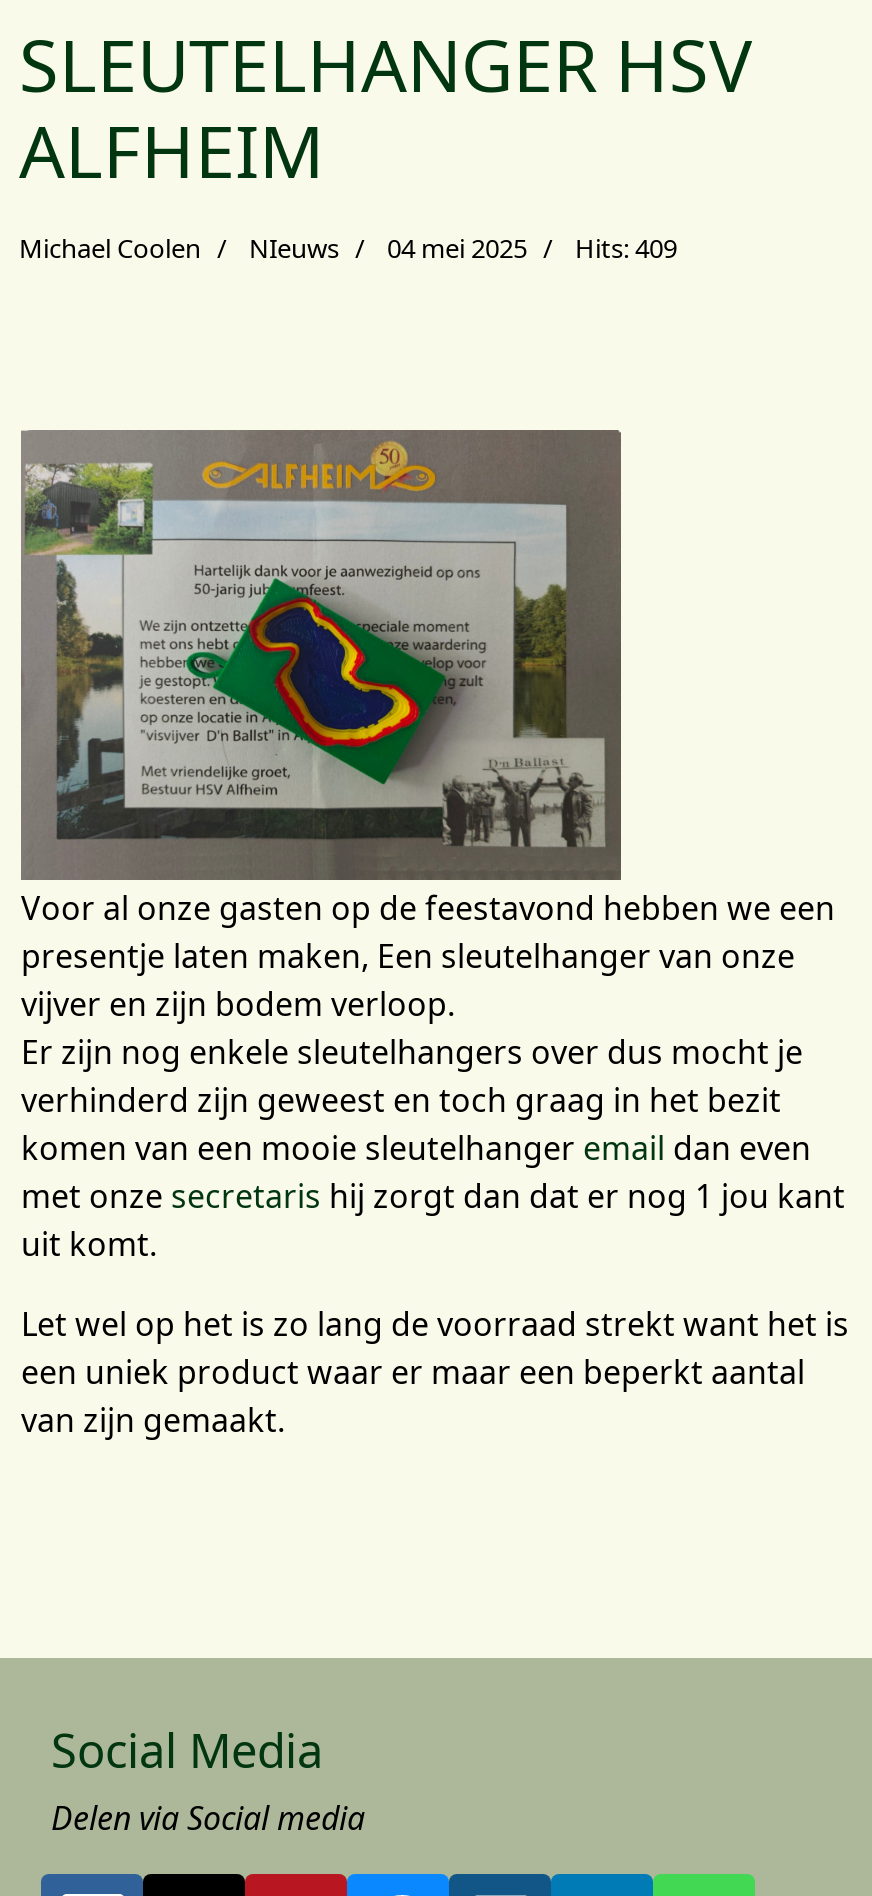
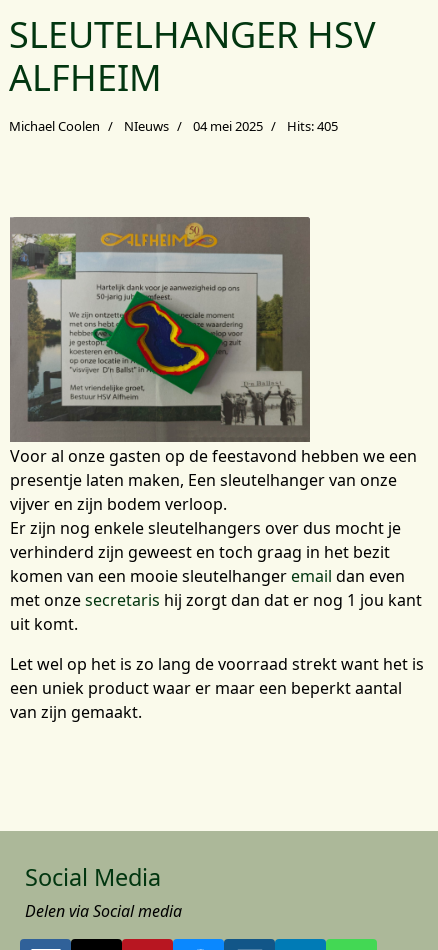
- Michael Coolen NIeuws 04 mei 2025 Hits: 409
+ Michael Coolen NIeuws 04 mei 2025 Hits: 405
